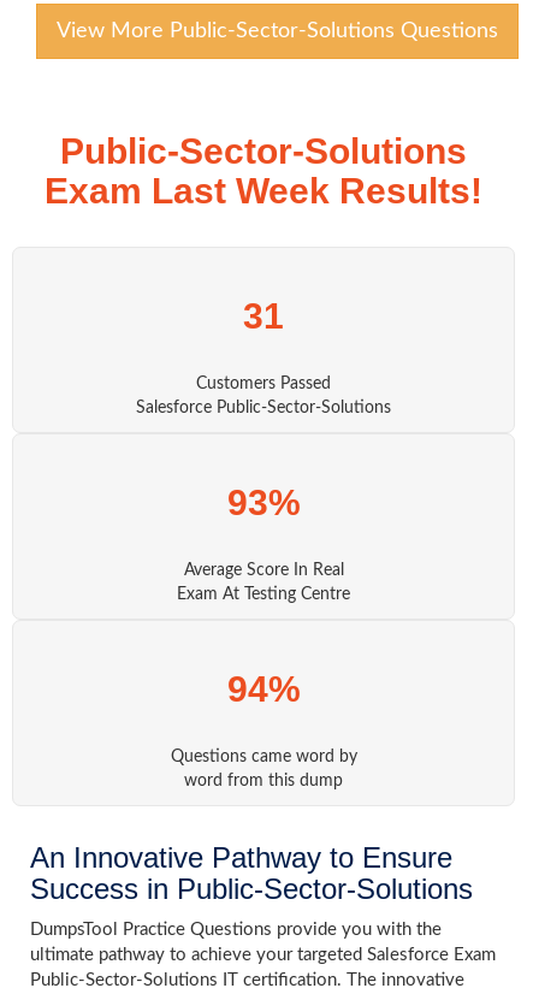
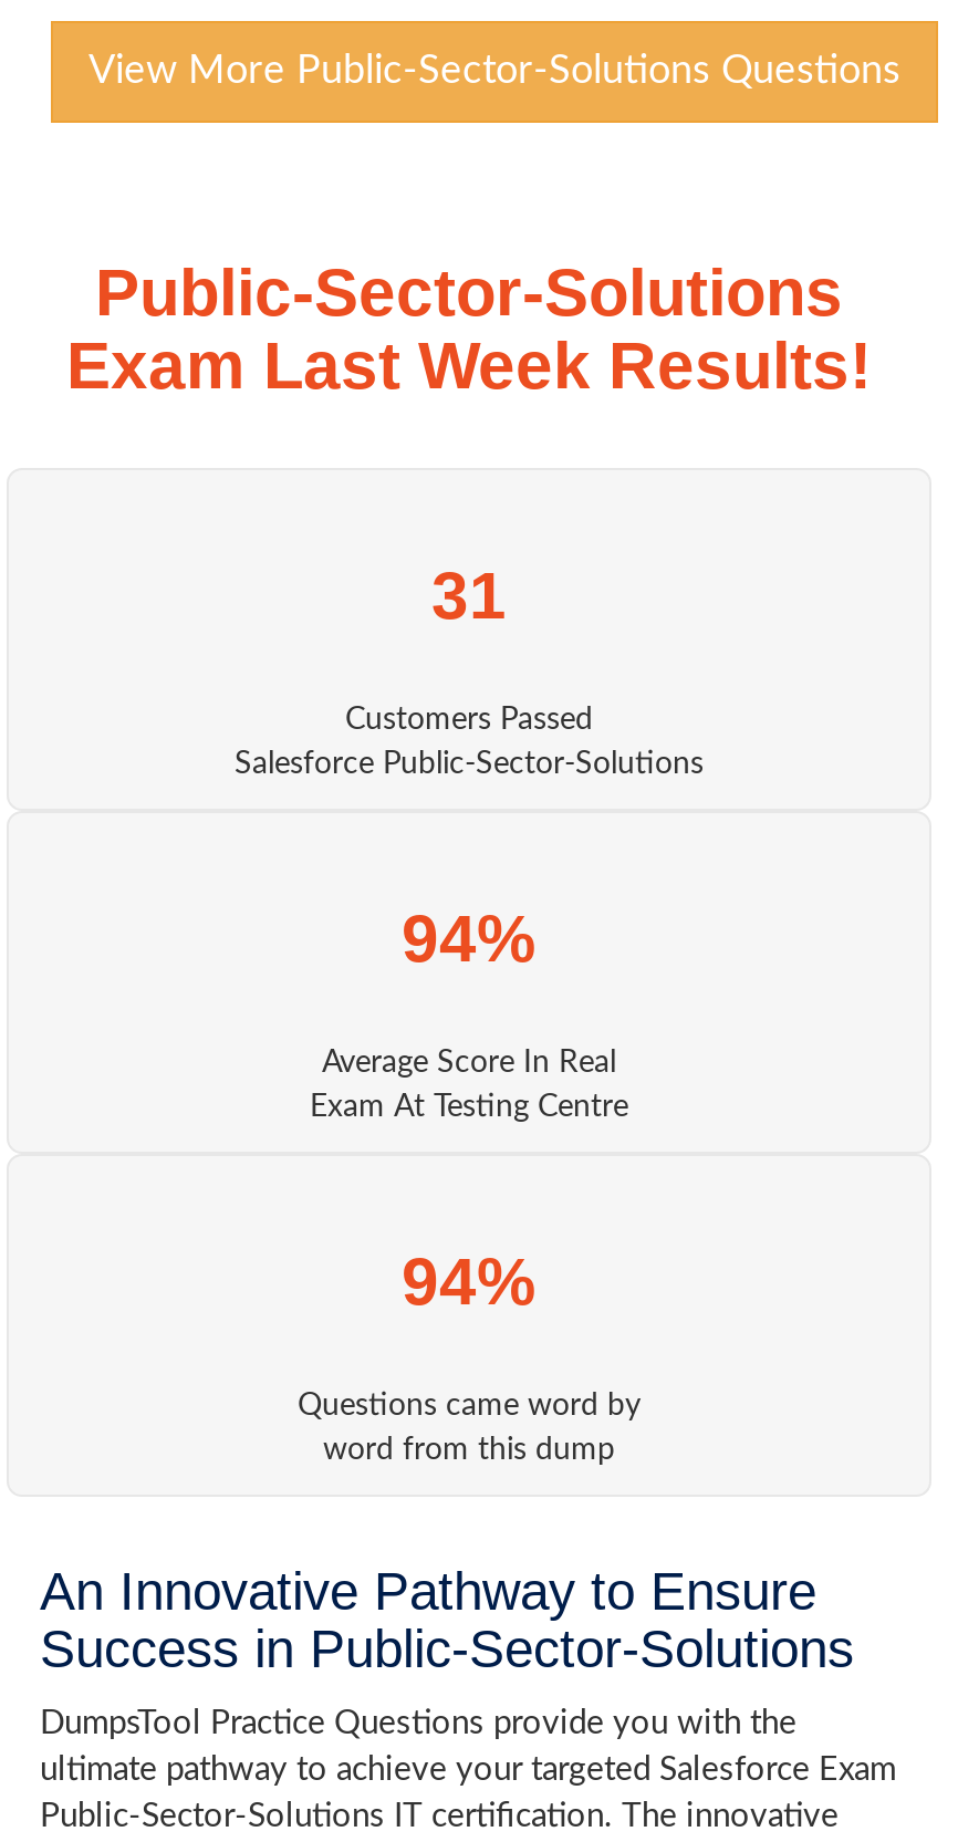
- 93%
+ 94%
